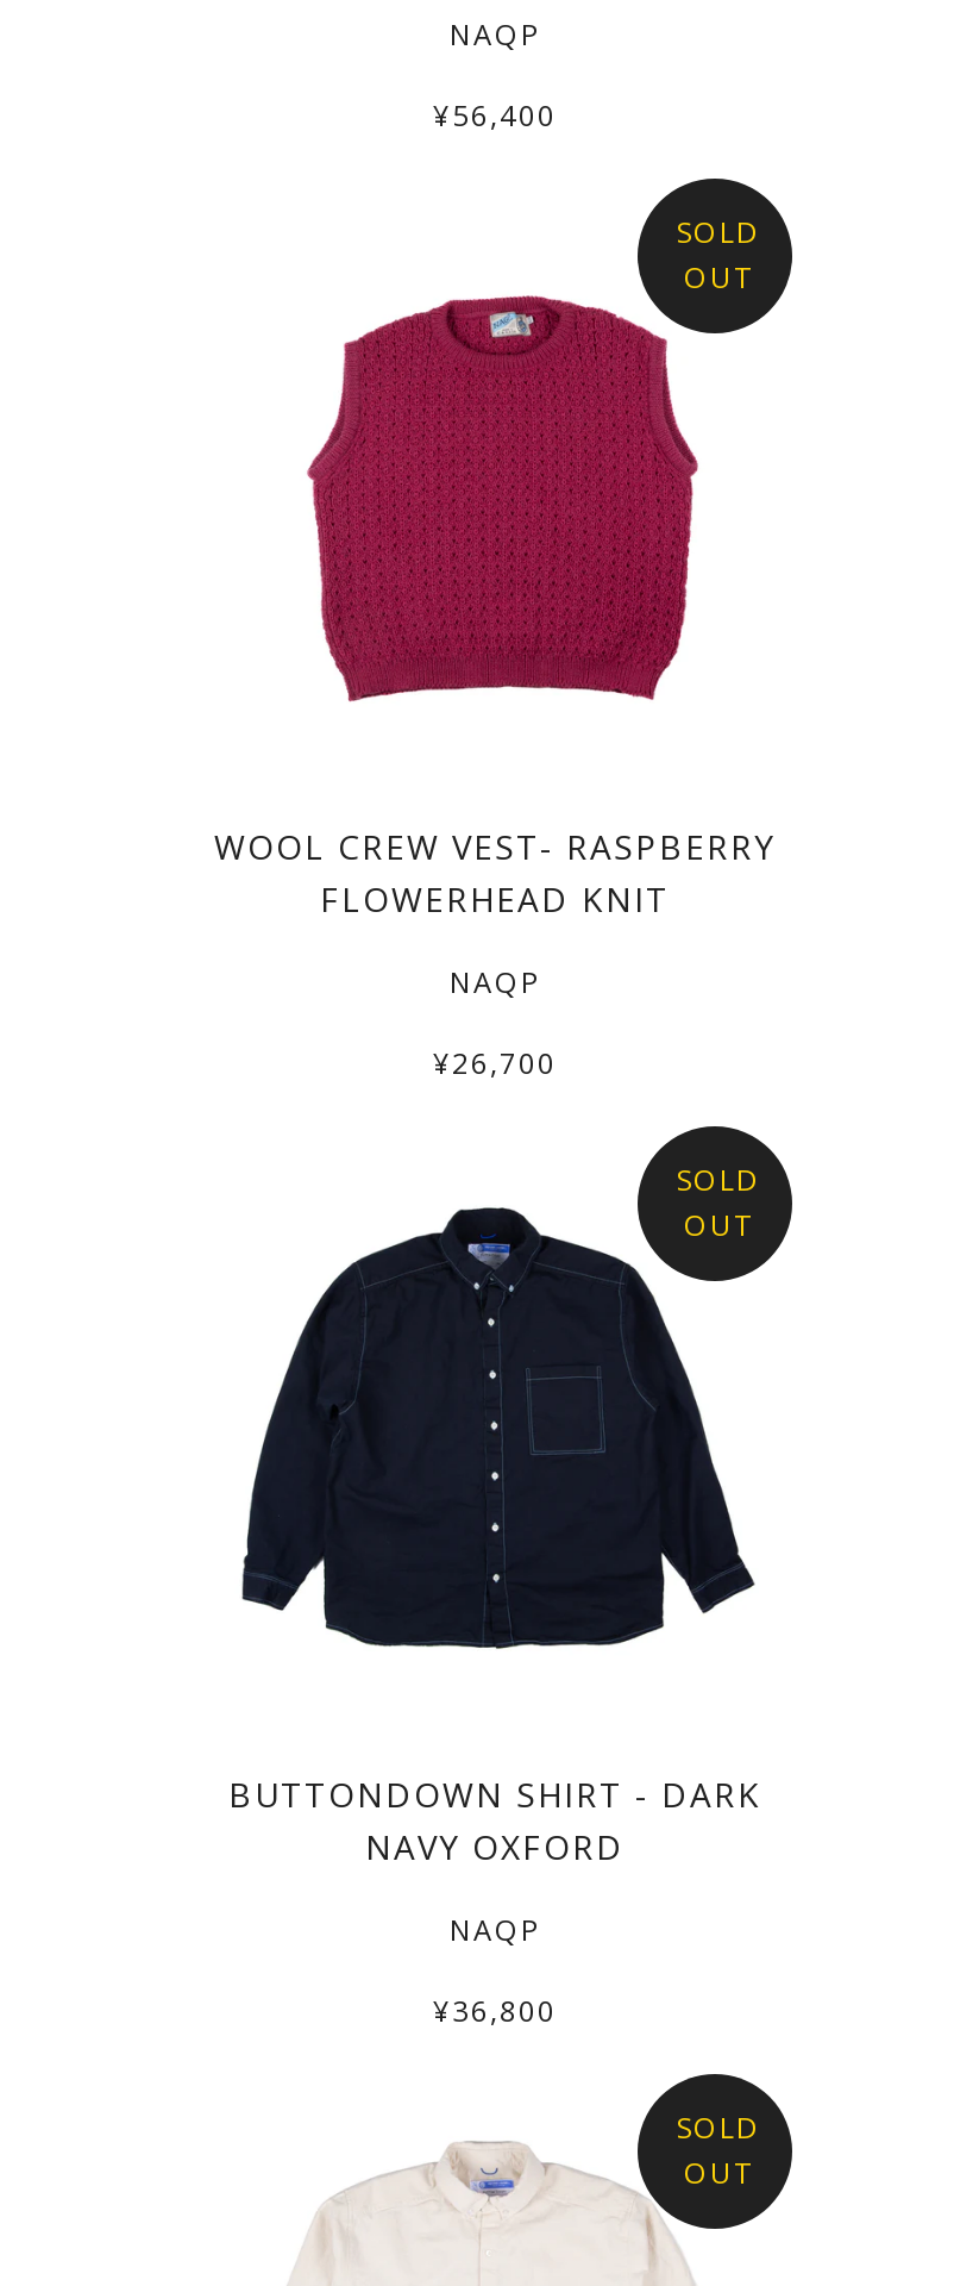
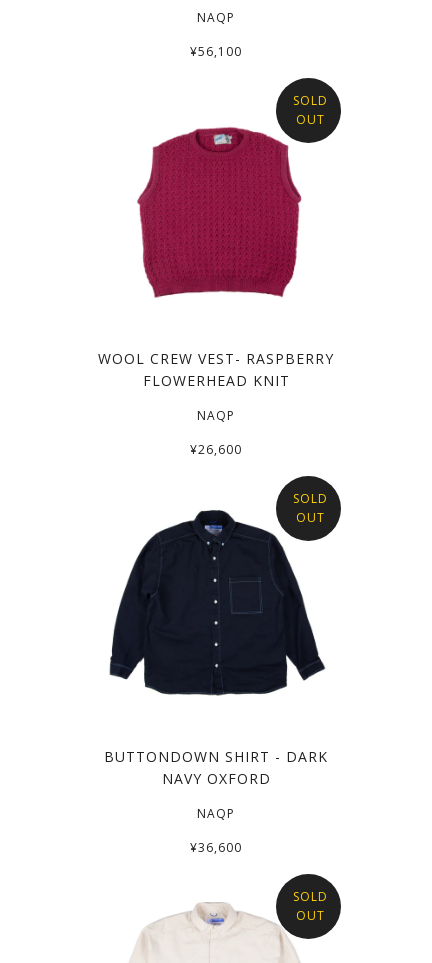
- ¥56,400
+ ¥56,100

- ¥26,700
+ ¥26,600

- ¥36,800
+ ¥36,600
